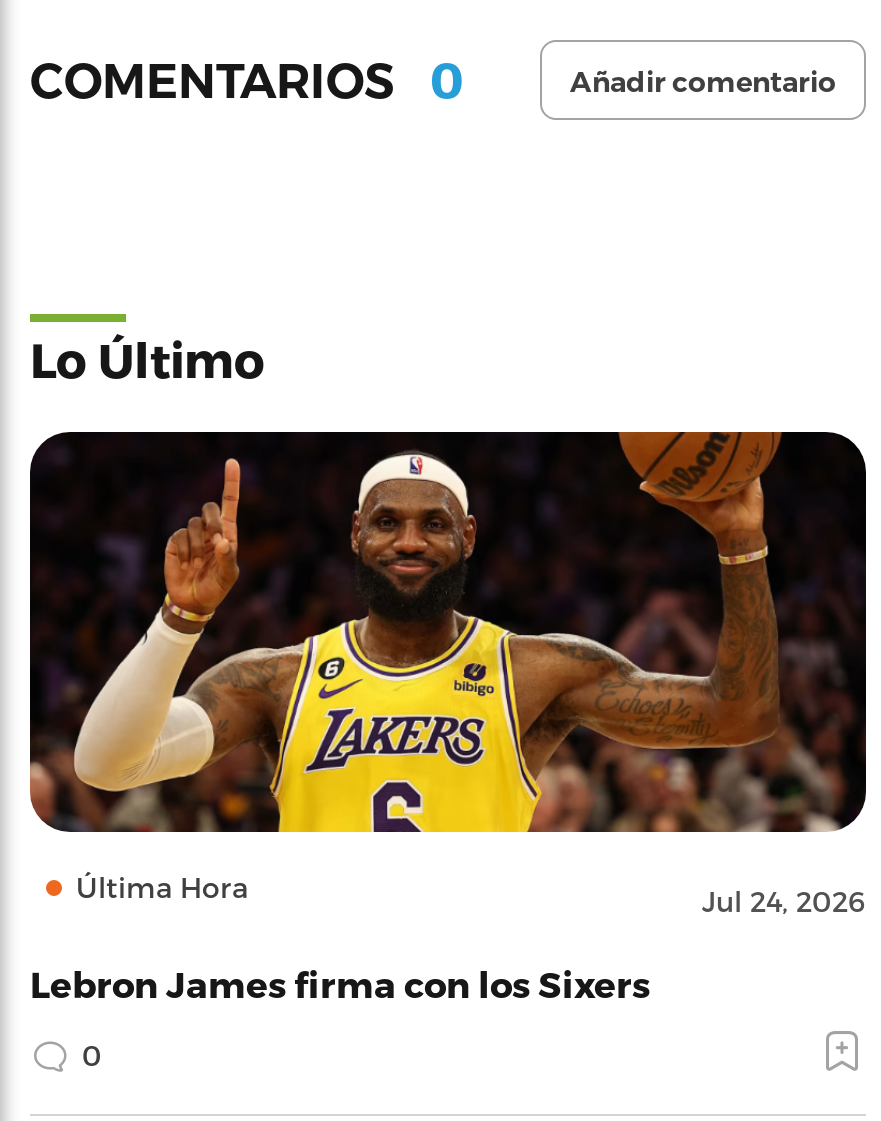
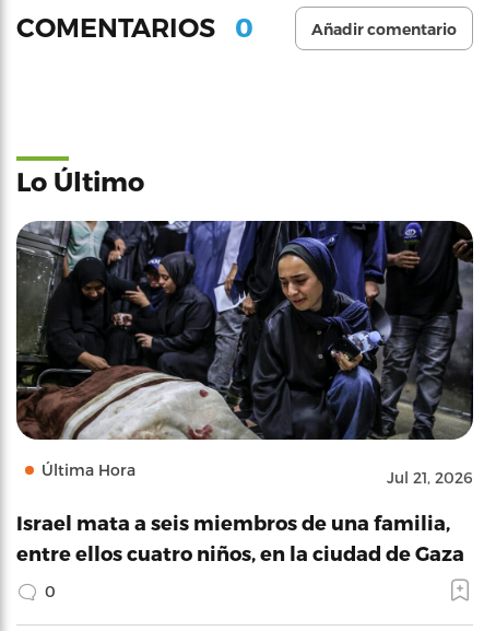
- [image]
- Jul 24, 2026
+ [image]
+ Jul 21, 2026

- Lebron James firma con los Sixers
+ Israel mata a seis miembros de una familia,
+ entre ellos cuatro niños, en la ciudad de Gaza
